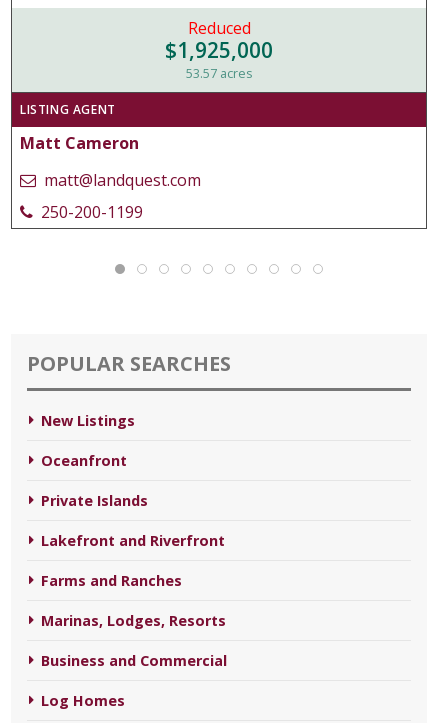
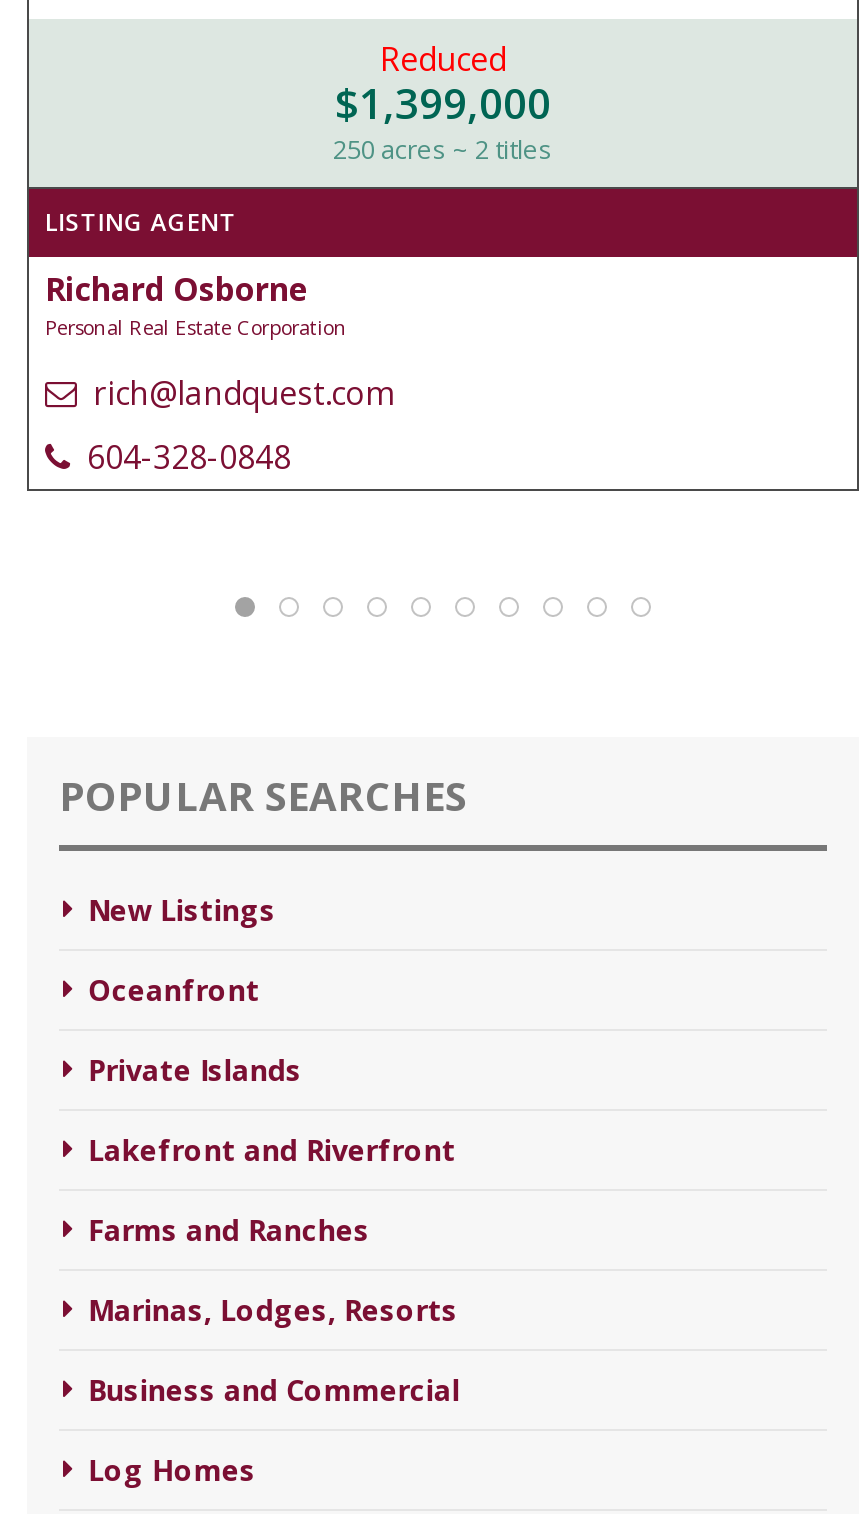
- $1,925,000
- 53.57 acres
+ $1,399,000
+ 250 acres ~ 2 titles

- Matt Cameron
+ Richard Osborne
+ Personal Real Estate Corporation

- matt@landquest.com
+ rich@landquest.com

- 250-200-1199
+ 604-328-0848
